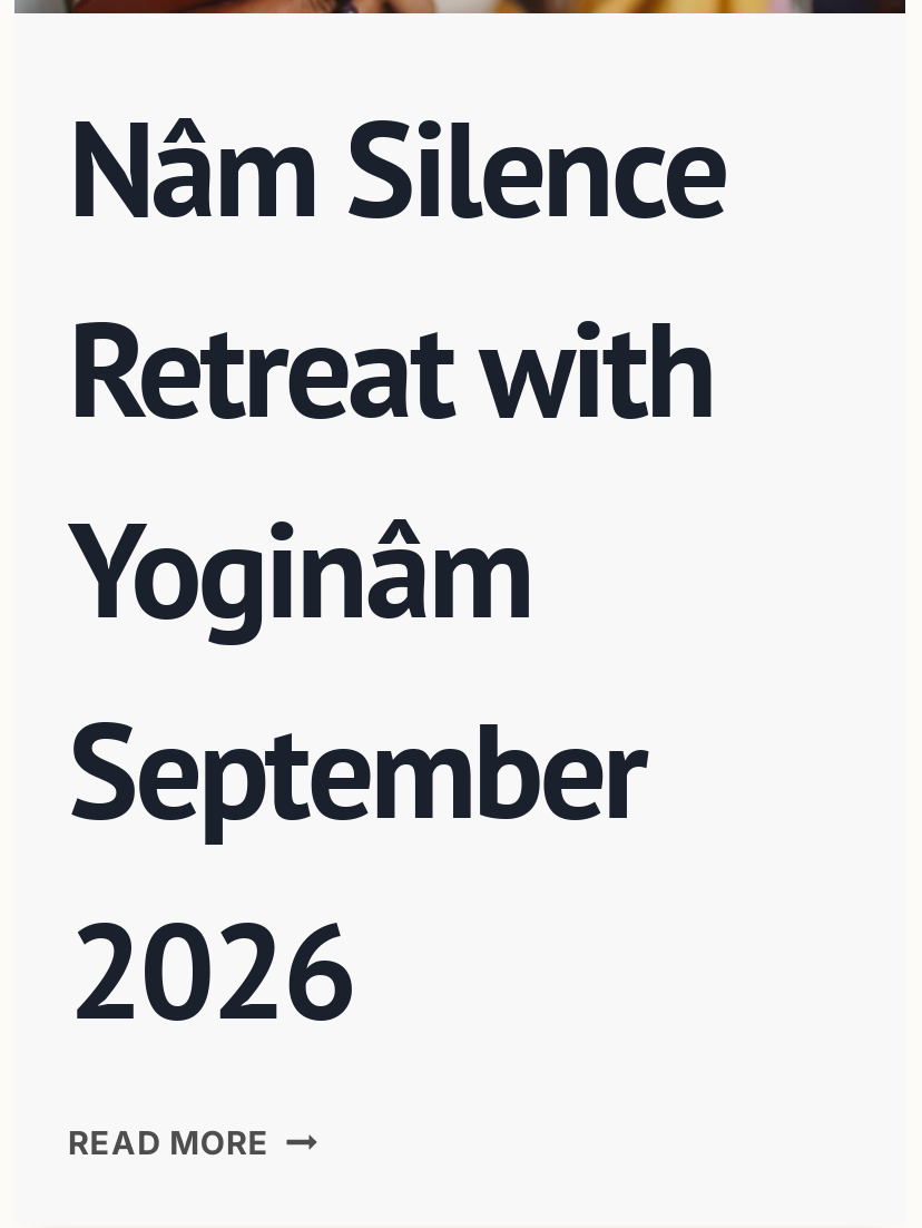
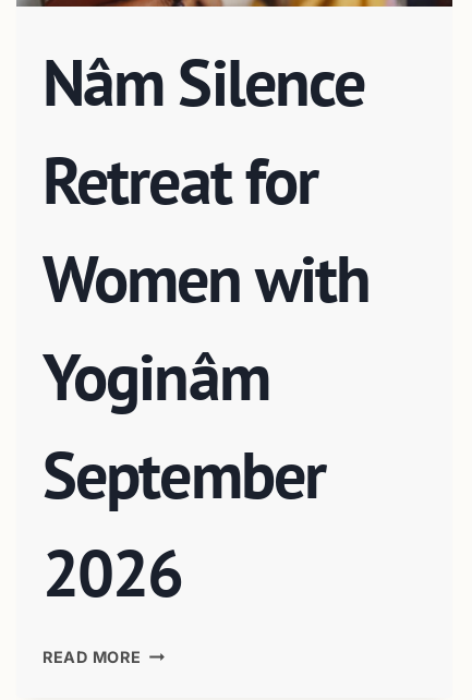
- Retreat with
+ Retreat for
+ Women with
